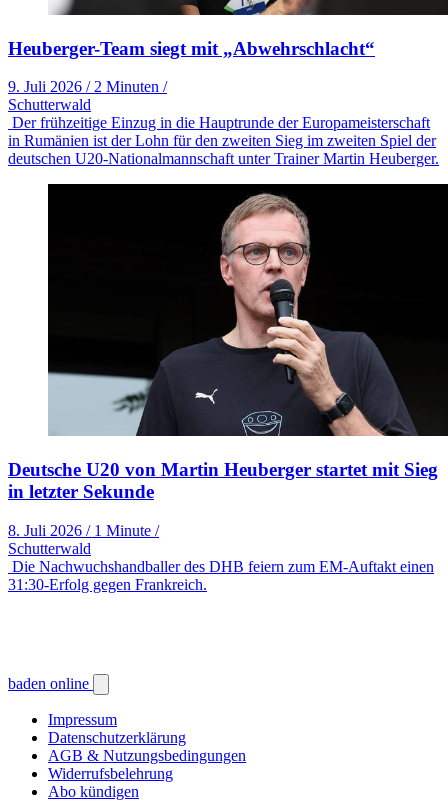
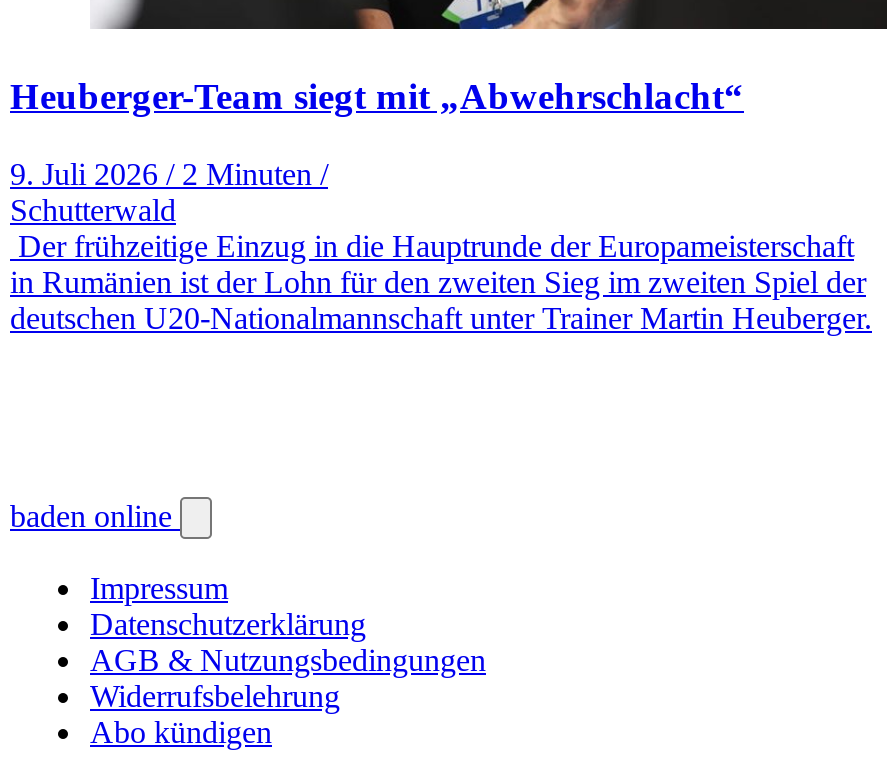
- [image]
- Deutsche U20 von Martin Heuberger startet mit Sieg
- in letzter Sekunde
- 8. Juli 2026 / 1 Minute /
- Schutterwald
- Die Nachwuchshandballer des DHB feiern zum EM-Auftakt einen
- 31:30-Erfolg gegen Frankreich.
